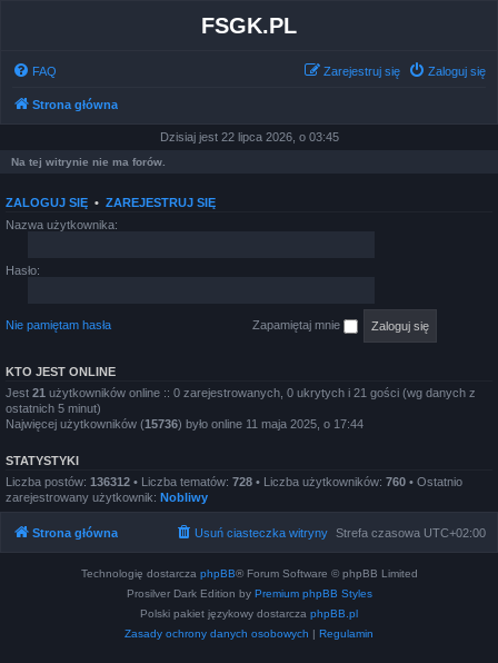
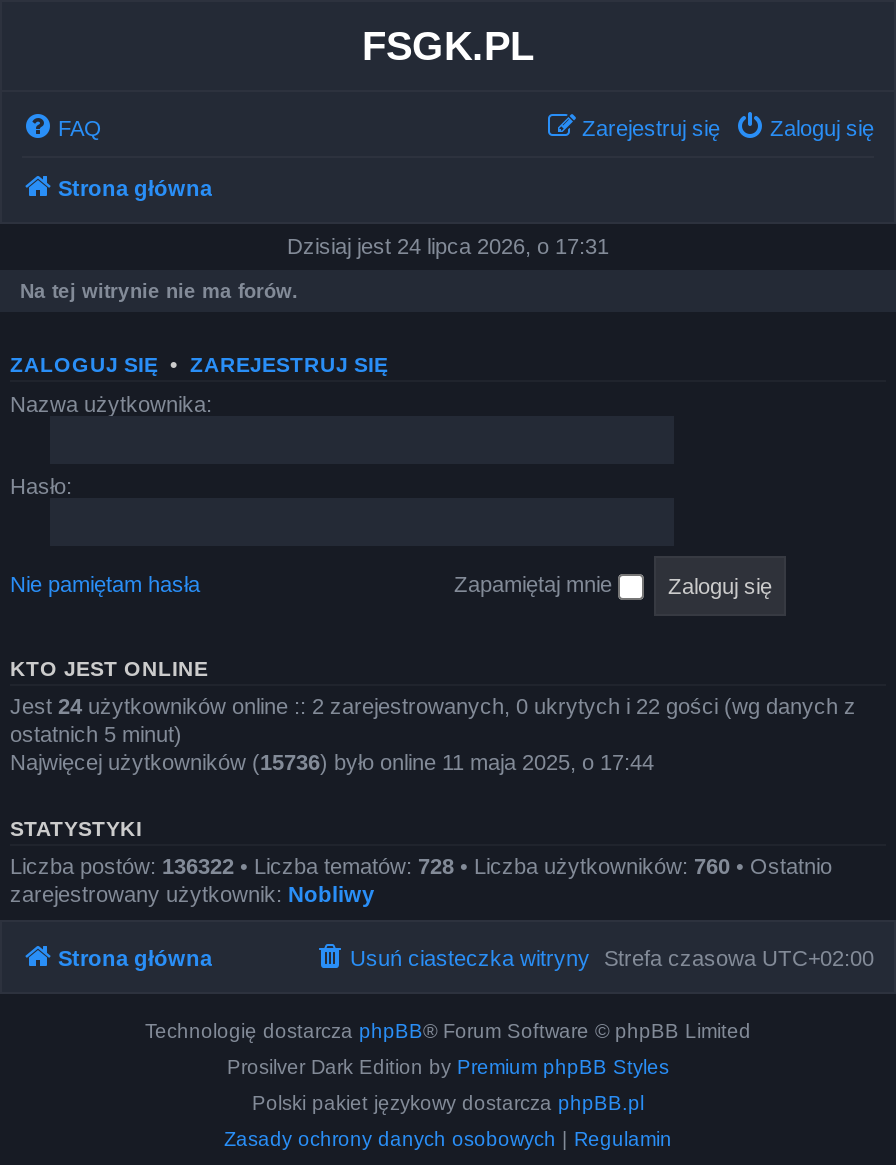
- Dzisiaj jest 22 lipca 2026, o 03:45
+ Dzisiaj jest 24 lipca 2026, o 17:31

- Jest 21 użytkowników online :: 0 zarejestrowanych, 0 ukrytych i 21 gości (wg danych z
+ Jest 24 użytkowników online :: 2 zarejestrowanych, 0 ukrytych i 22 gości (wg danych z

- Liczba postów: 136312 • Liczba tematów: 728 • Liczba użytkowników: 760 • Ostatnio
+ Liczba postów: 136322 • Liczba tematów: 728 • Liczba użytkowników: 760 • Ostatnio
